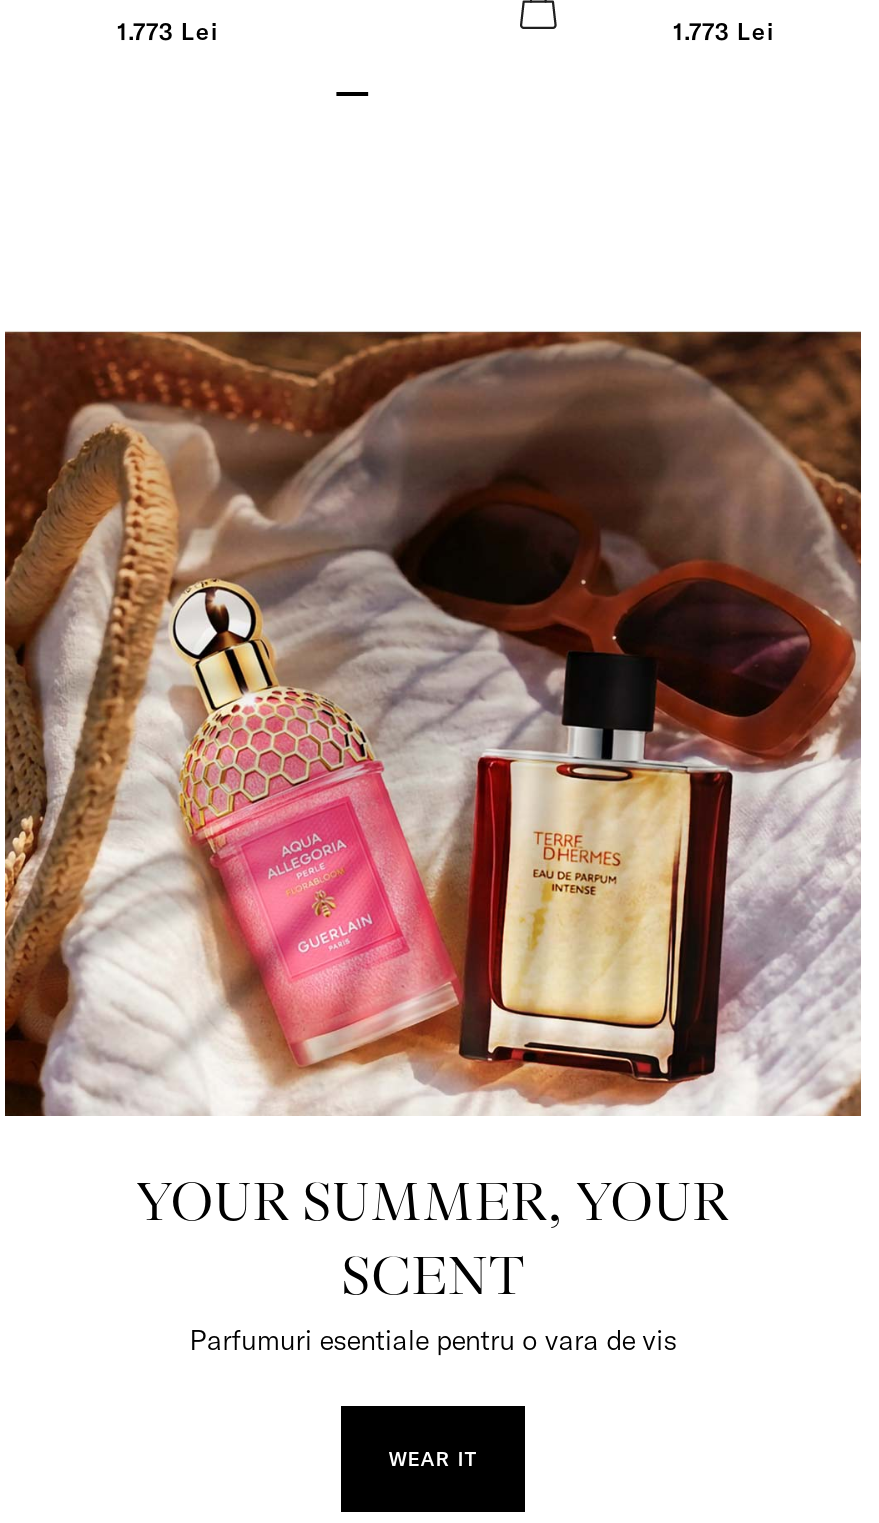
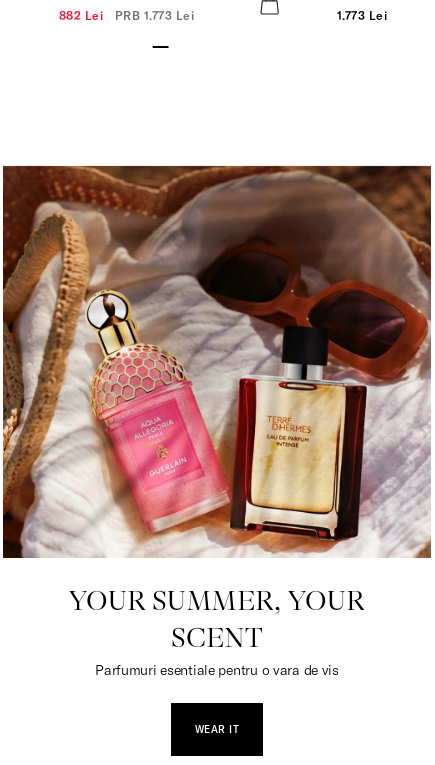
- 1.773 Lei
+ 882 Lei PRB 1.773 Lei
